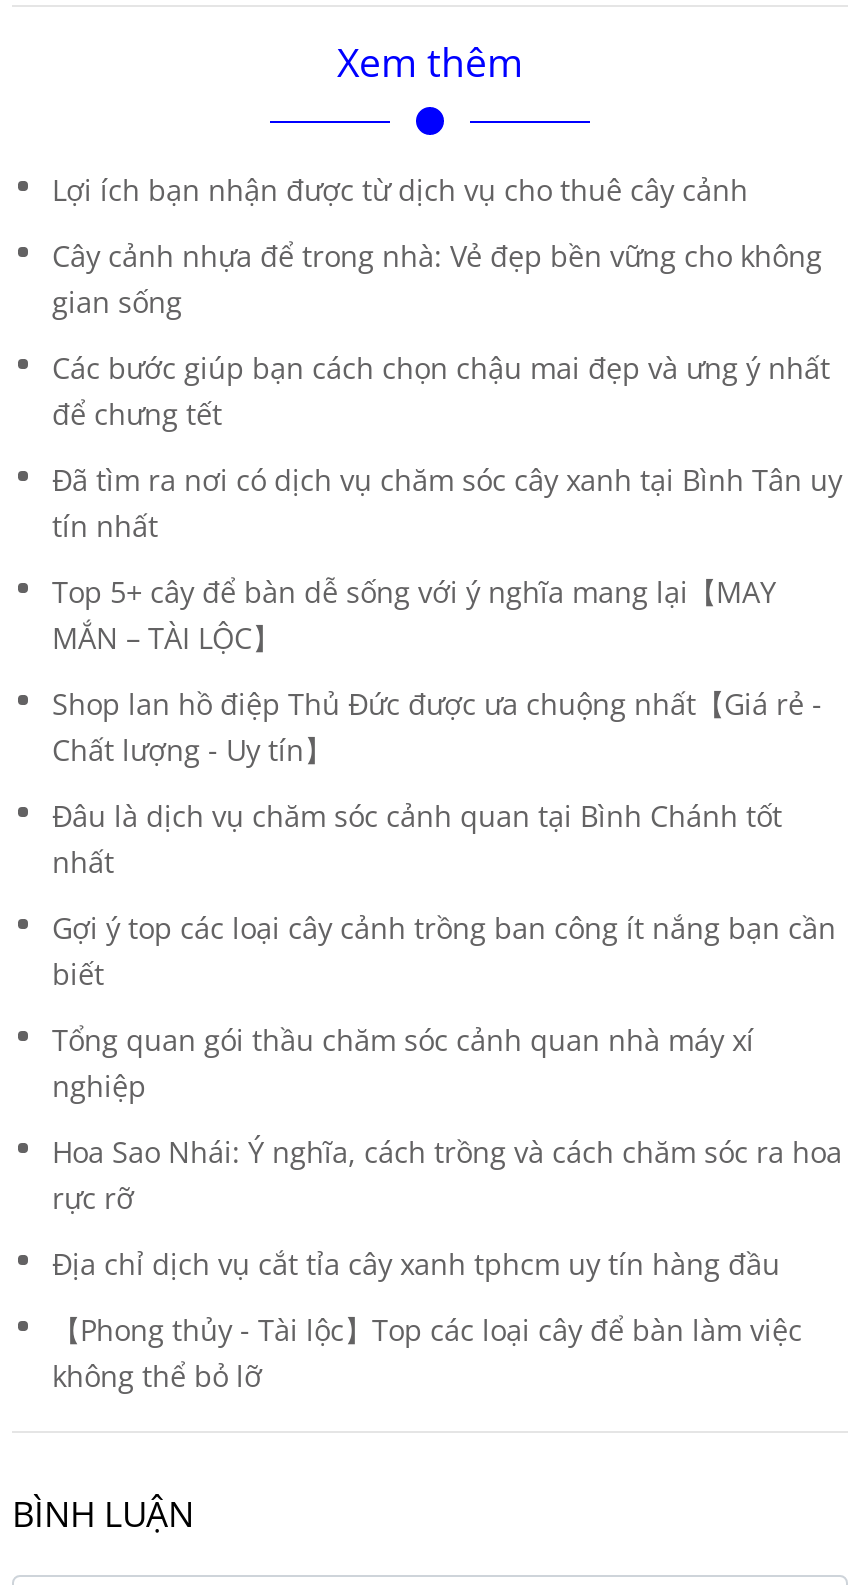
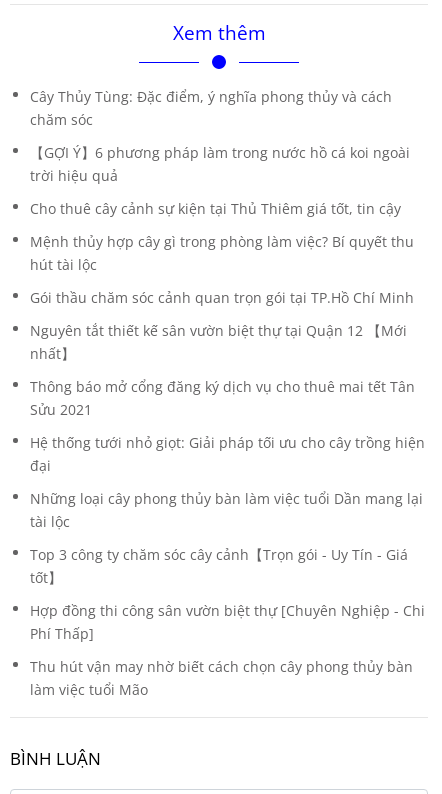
- Lợi ích bạn nhận được từ dịch vụ cho thuê cây cảnh
+ Cây Thủy Tùng: Đặc điểm, ý nghĩa phong thủy và cách
+ chăm sóc

- Cây cảnh nhựa để trong nhà: Vẻ đẹp bền vững cho không
- gian sống
+ 【GỢI Ý】6 phương pháp làm trong nước hồ cá koi ngoài
+ trời hiệu quả

- Các bước giúp bạn cách chọn chậu mai đẹp và ưng ý nhất
- để chưng tết
+ Cho thuê cây cảnh sự kiện tại Thủ Thiêm giá tốt, tin cậy

- Đã tìm ra nơi có dịch vụ chăm sóc cây xanh tại Bình Tân uy
- tín nhất
+ Mệnh thủy hợp cây gì trong phòng làm việc? Bí quyết thu
+ hút tài lộc

- Top 5+ cây để bàn dễ sống với ý nghĩa mang lại【MAY
- MẮN – TÀI LỘC】
+ Gói thầu chăm sóc cảnh quan trọn gói tại TP.Hồ Chí Minh

- Shop lan hồ điệp Thủ Đức được ưa chuộng nhất【Giá rẻ -
- Chất lượng - Uy tín】
+ Nguyên tắt thiết kế sân vườn biệt thự tại Quận 12 【Mới
+ nhất】

- Đâu là dịch vụ chăm sóc cảnh quan tại Bình Chánh tốt
- nhất
+ Thông báo mở cổng đăng ký dịch vụ cho thuê mai tết Tân
+ Sửu 2021

- Gợi ý top các loại cây cảnh trồng ban công ít nắng bạn cần
- biết
+ Hệ thống tưới nhỏ giọt: Giải pháp tối ưu cho cây trồng hiện
+ đại

- Tổng quan gói thầu chăm sóc cảnh quan nhà máy xí
- nghiệp
+ Những loại cây phong thủy bàn làm việc tuổi Dần mang lại
+ tài lộc

- Hoa Sao Nhái: Ý nghĩa, cách trồng và cách chăm sóc ra hoa
- rực rỡ
+ Top 3 công ty chăm sóc cây cảnh【Trọn gói - Uy Tín - Giá
+ tốt】

- Địa chỉ dịch vụ cắt tỉa cây xanh tphcm uy tín hàng đầu
+ Hợp đồng thi công sân vườn biệt thự [Chuyên Nghiệp - Chi
+ Phí Thấp]

- 【Phong thủy - Tài lộc】Top các loại cây để bàn làm việc
- không thể bỏ lỡ
+ Thu hút vận may nhờ biết cách chọn cây phong thủy bàn
+ làm việc tuổi Mão
